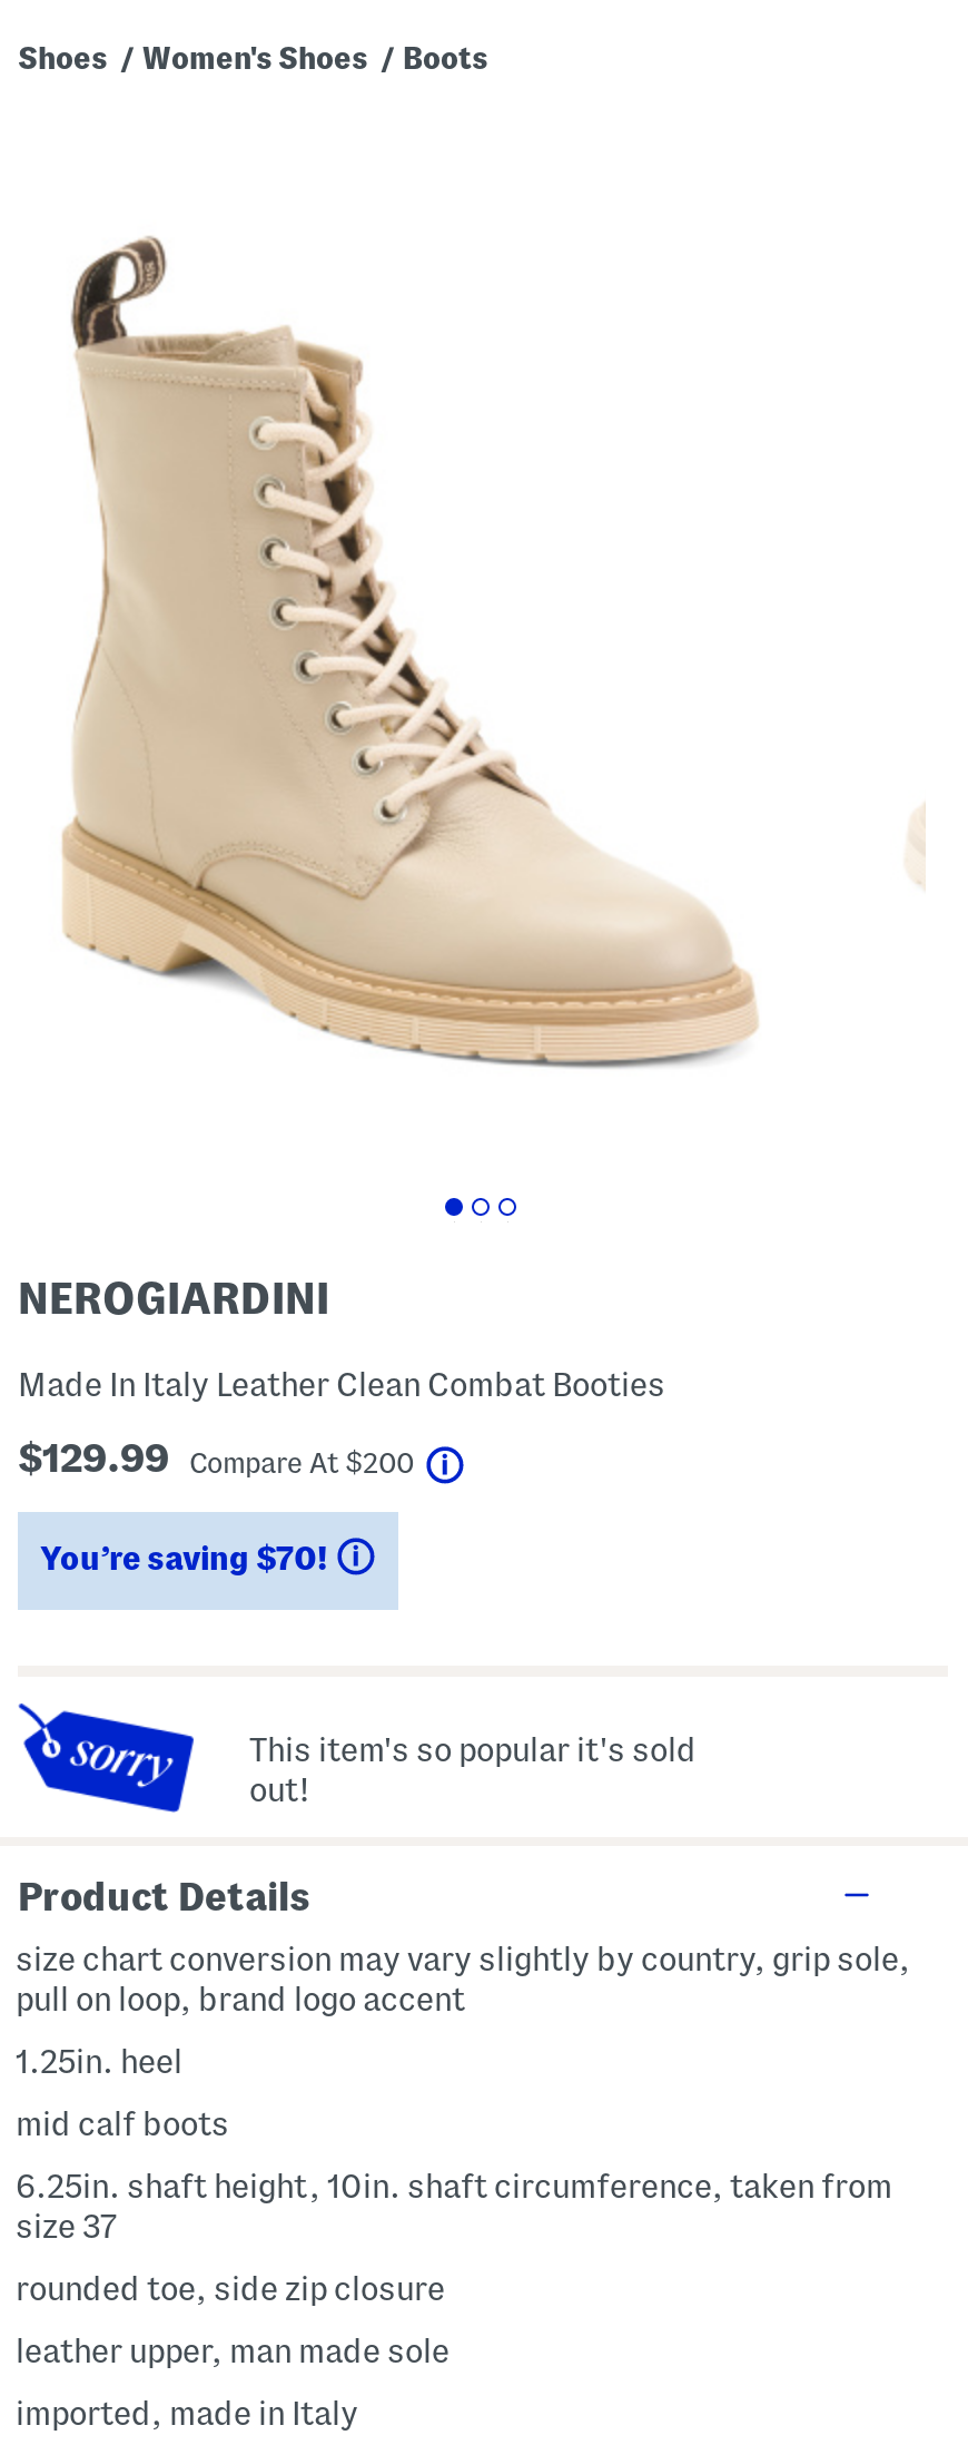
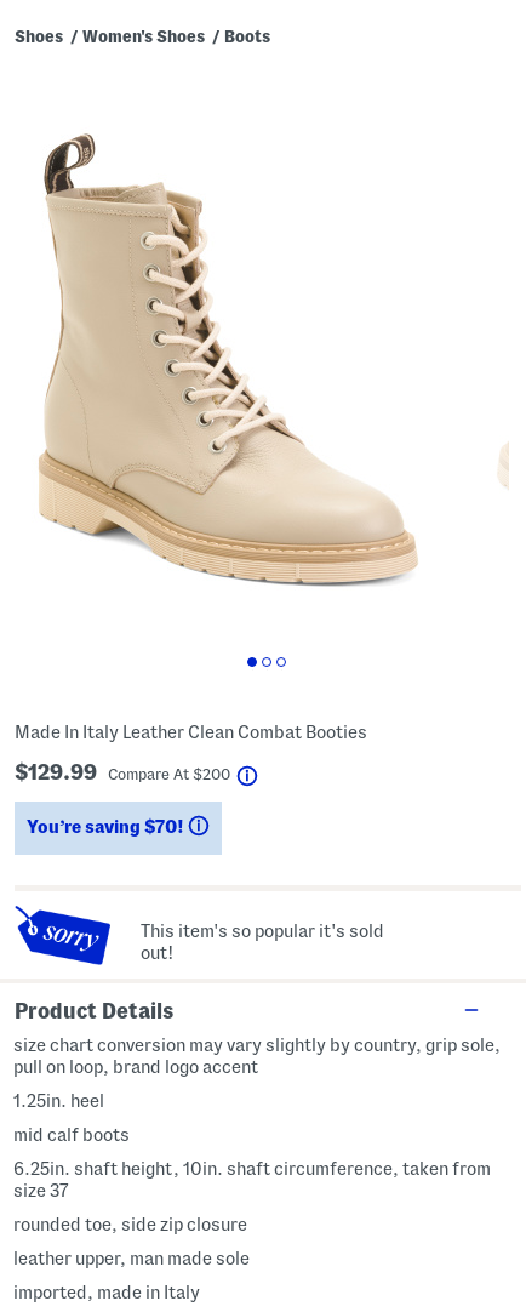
- NEROGIARDINI
